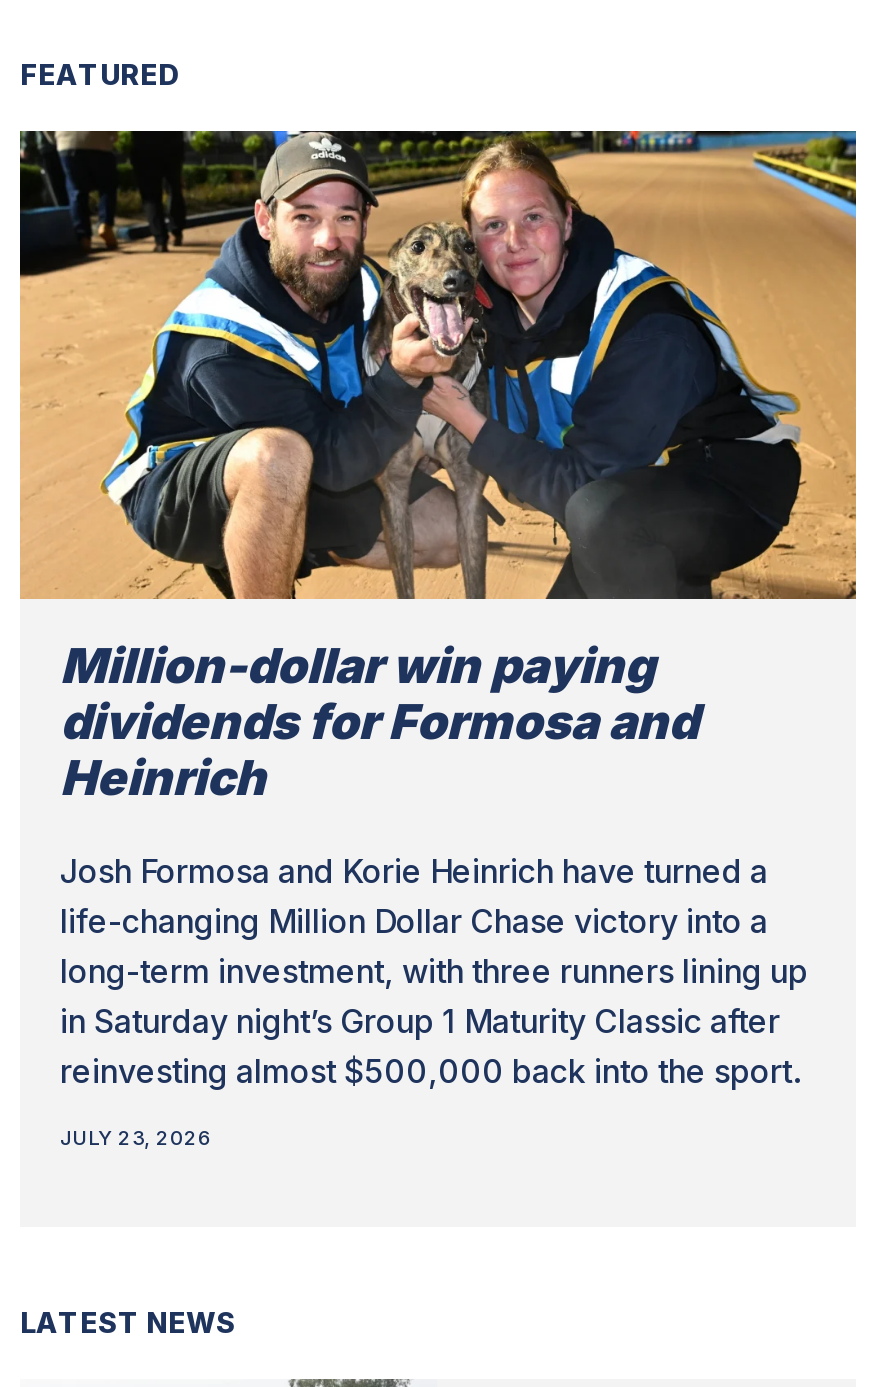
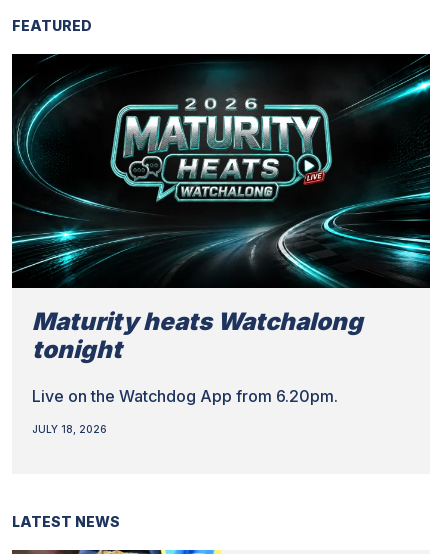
- [image]
- Million-dollar win paying
- dividends for Formosa and
- Heinrich
+ [image]
+ Maturity heats Watchalong
+ tonight

- Josh Formosa and Korie Heinrich have turned a
- life-changing Million Dollar Chase victory into a
- long-term investment, with three runners lining up
- in Saturday night’s Group 1 Maturity Classic after
- reinvesting almost $500,000 back into the sport.
+ Live on the Watchdog App from 6.20pm.

- JULY 23, 2026
+ JULY 18, 2026
